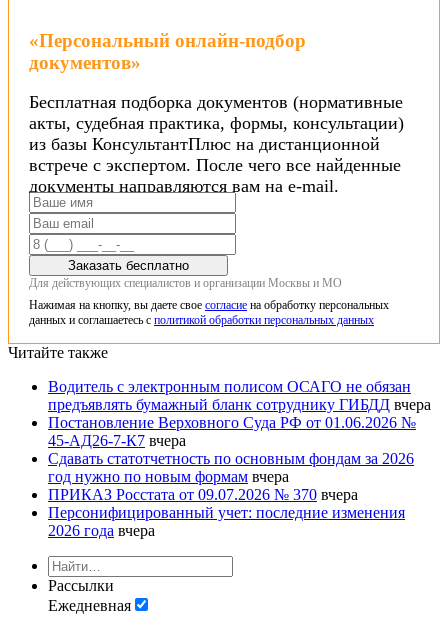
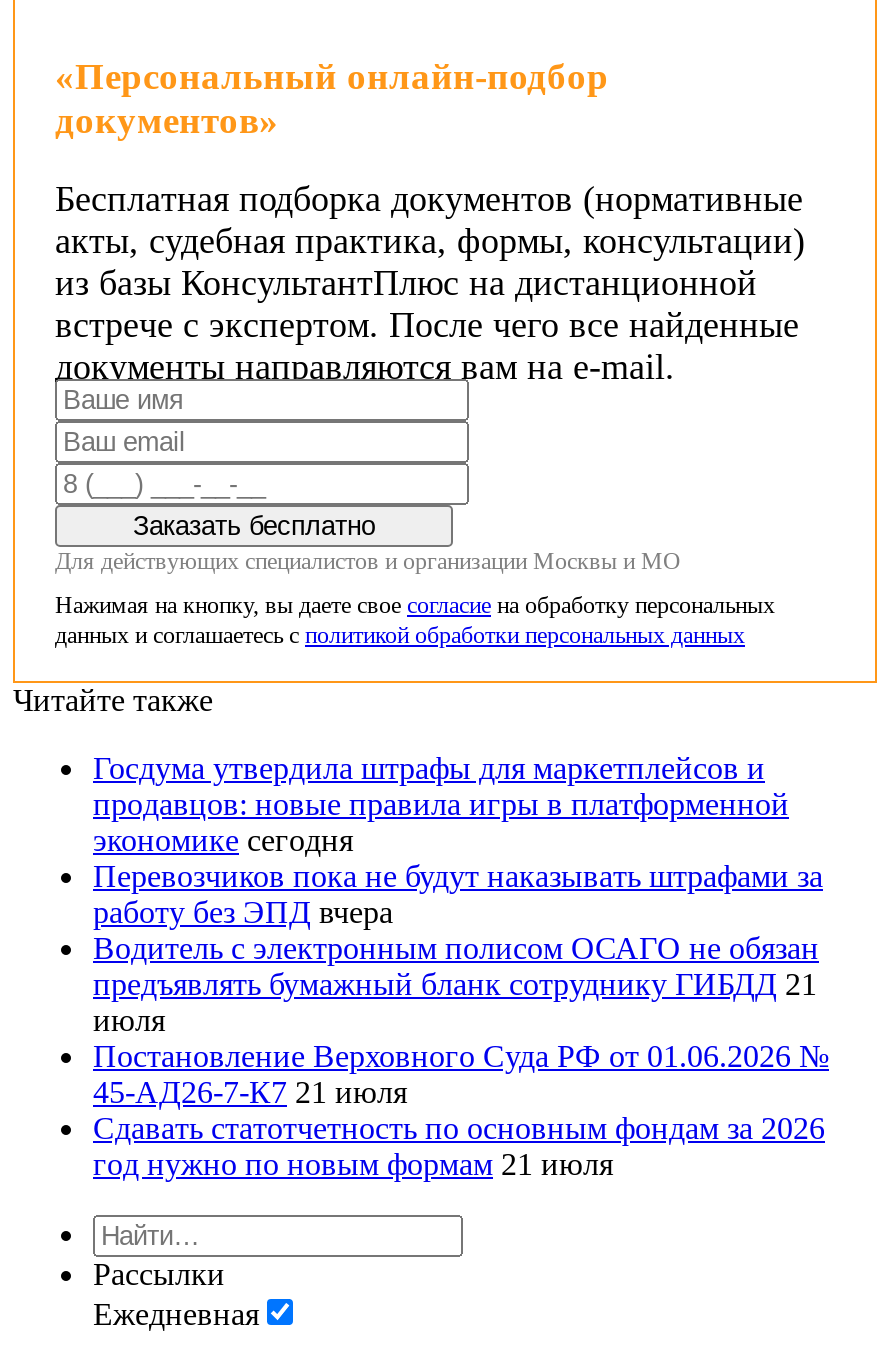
+ Госдума утвердила штрафы для маркетплейсов и
+ продавцов: новые правила игры в платформенной
+ экономике сегодня
+ Перевозчиков пока не будут наказывать штрафами за
+ работу без ЭПД вчера

moved down: Водитель с электронным полисом ОСАГО не обязан

- предъявлять бумажный бланк сотруднику ГИБДД вчера
+ предъявлять бумажный бланк сотруднику ГИБДД 21
+ июля

moved down: Постановление Верховного Суда РФ от 01.06.2026 №

- 45-АД26-7-К7 вчера
+ 45-АД26-7-К7 21 июля

moved down: Сдавать статотчетность по основным фондам за 2026

- год нужно по новым формам вчера
- ПРИКАЗ Росстата от 09.07.2026 № 370 вчера
- Персонифицированный учет: последние изменения
- 2026 года вчера
+ год нужно по новым формам 21 июля
